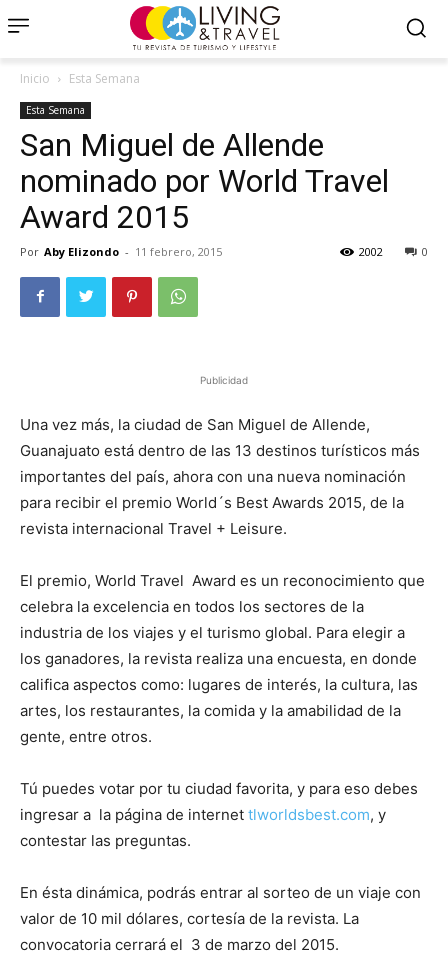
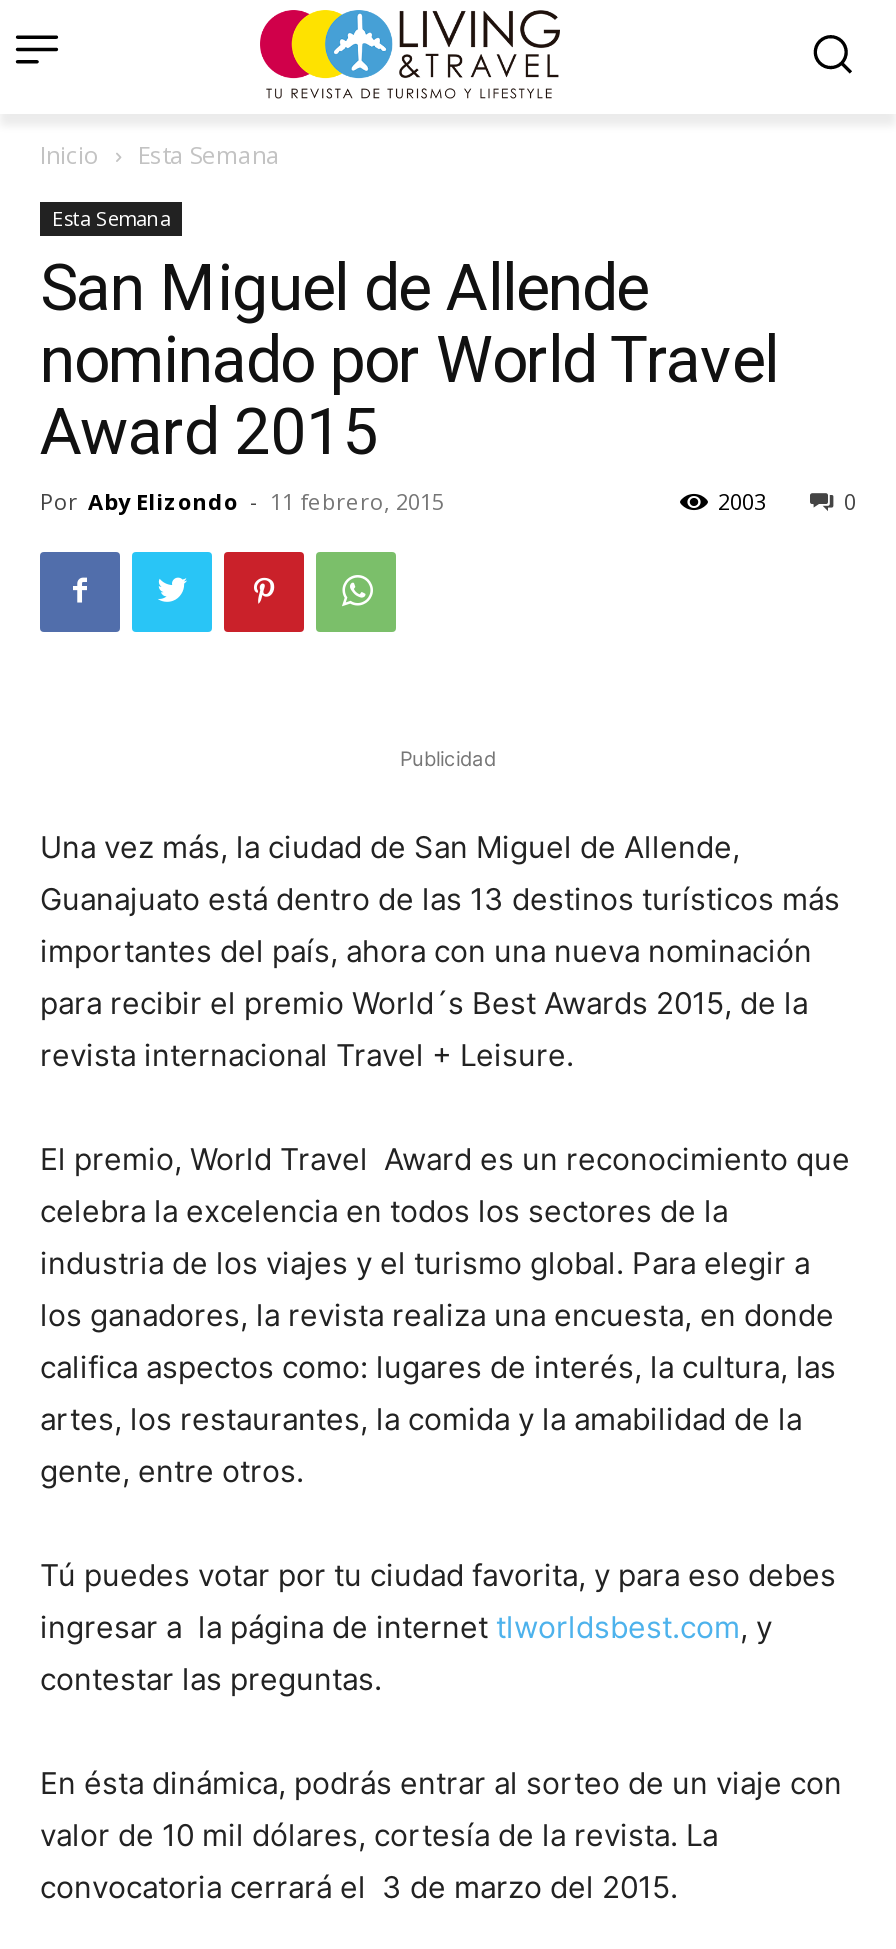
- 2002
+ 2003
